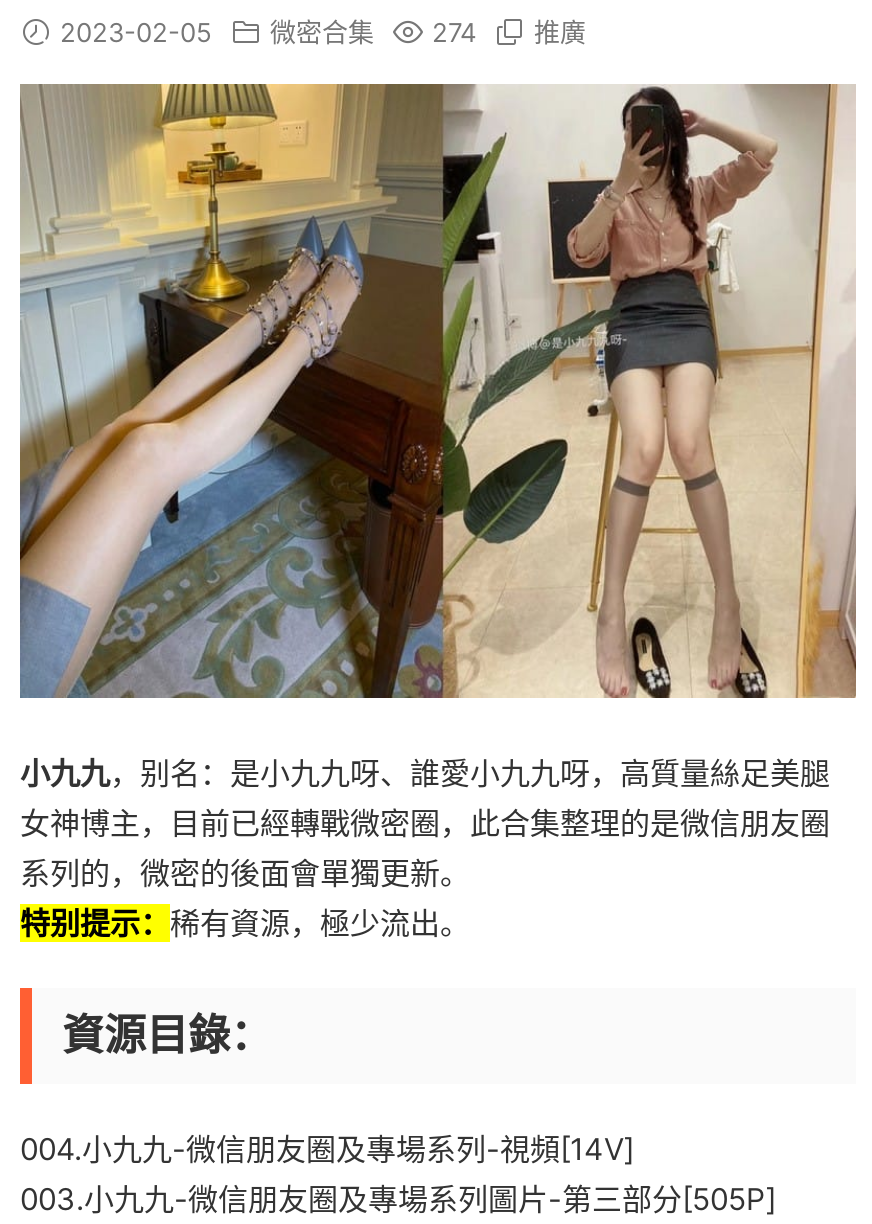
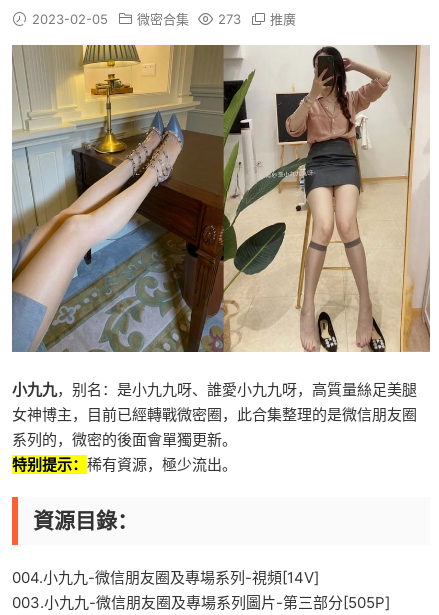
- 2023-02-05 微密合集 274 推廣
+ 2023-02-05 微密合集 273 推廣
